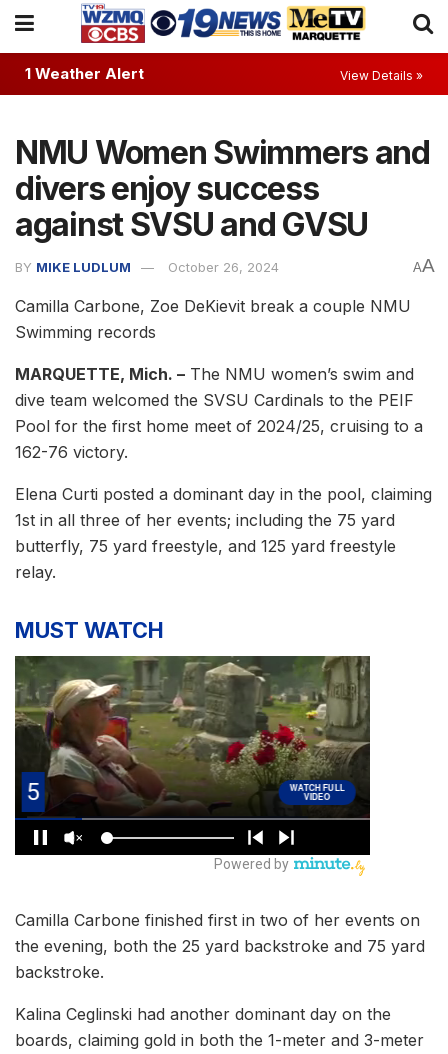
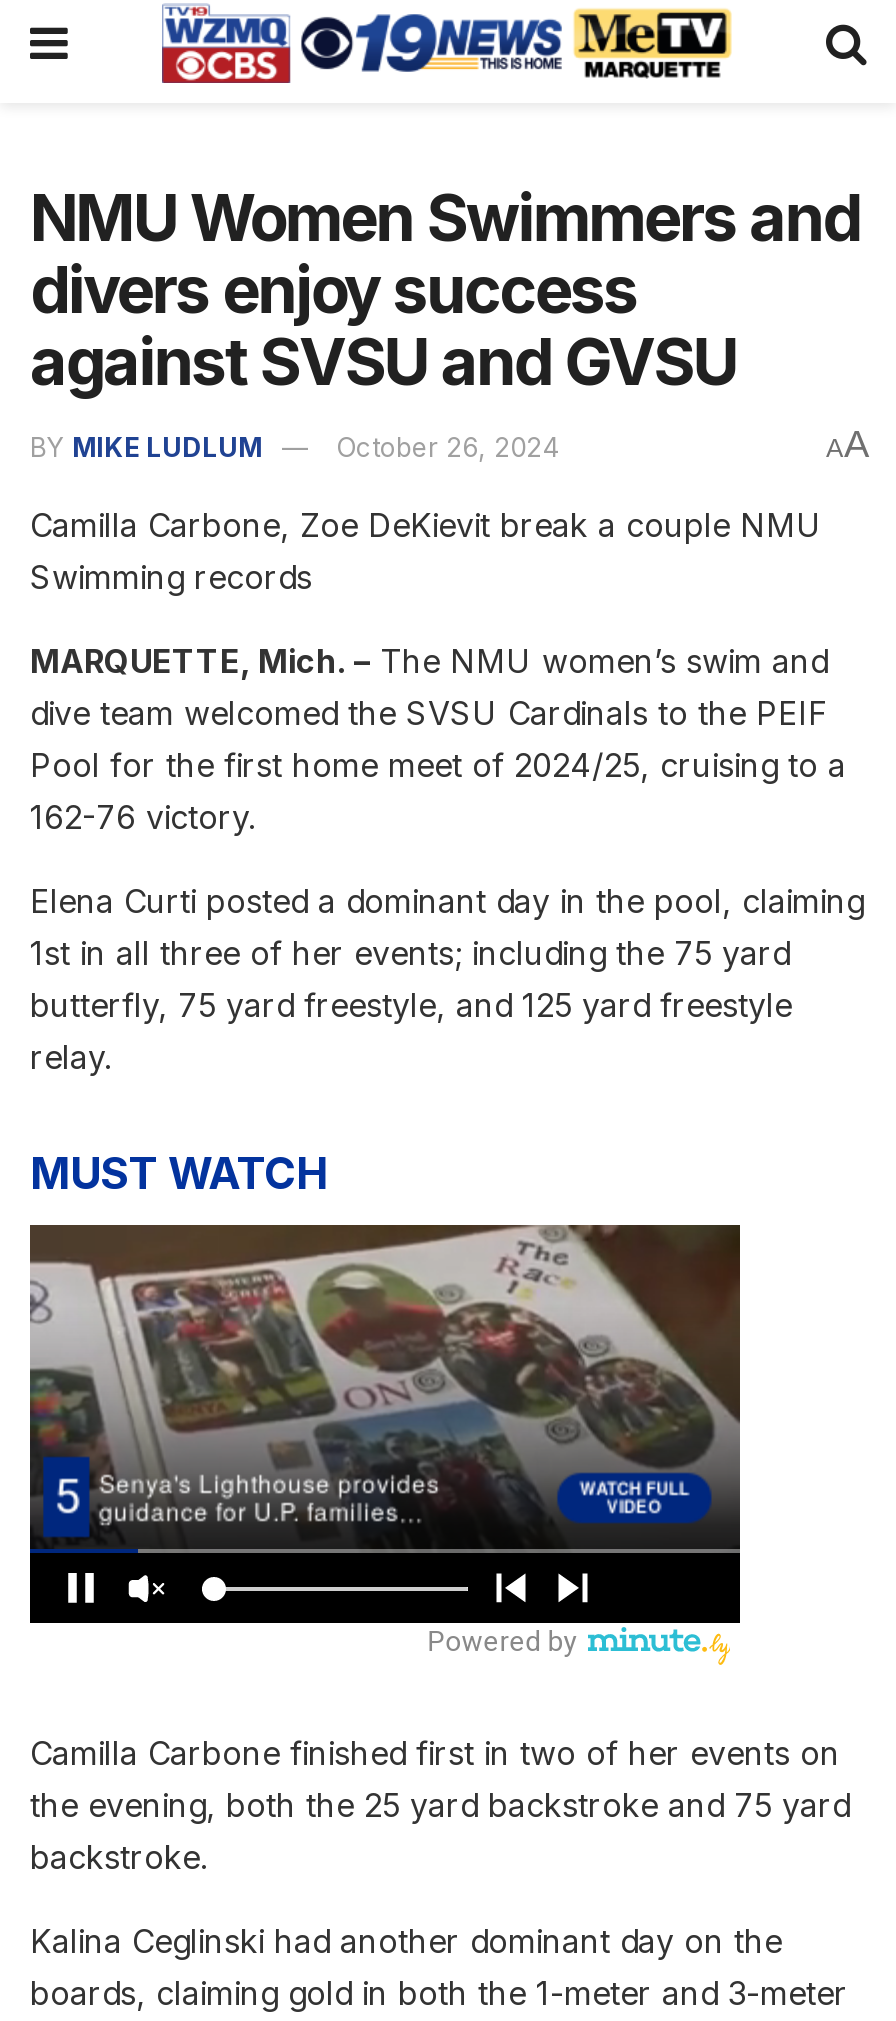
- 1 Weather Alert
- View Details »

- [image]
+ [image]
